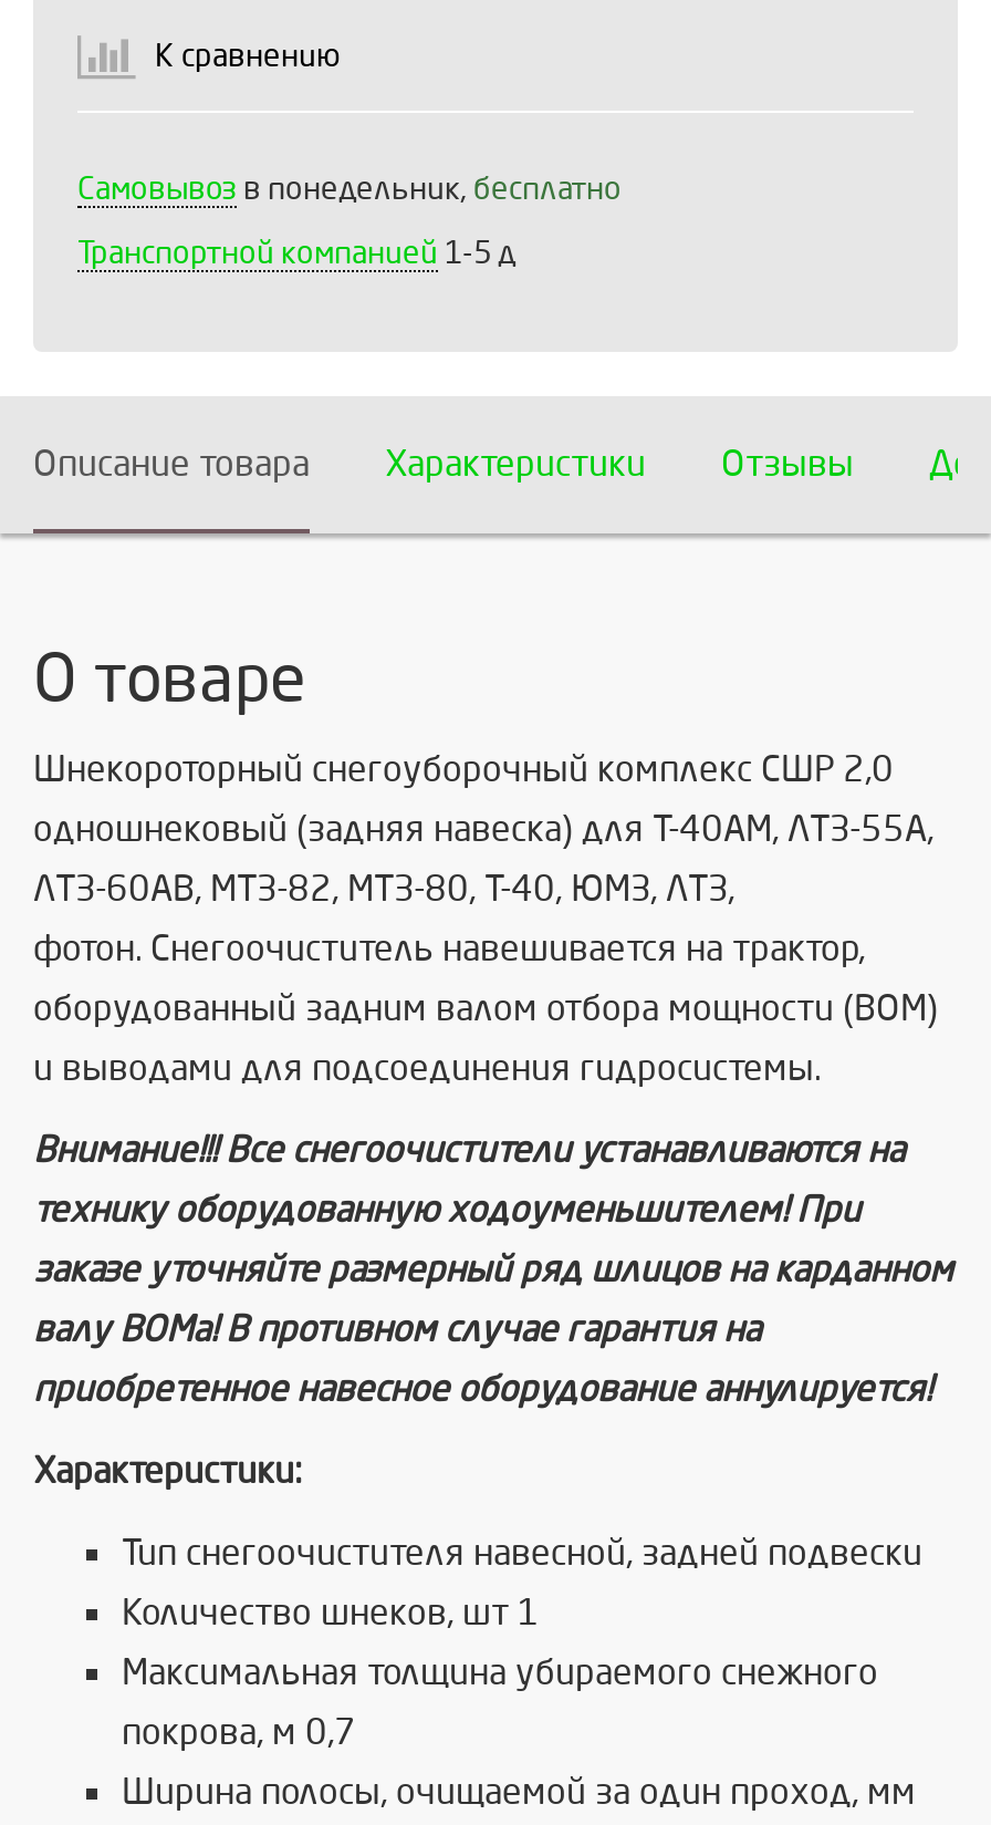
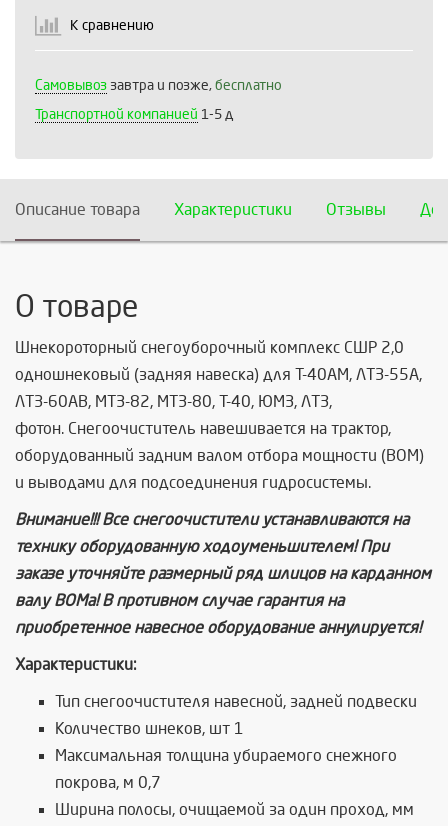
- Самовывоз в понедельник, бесплатно
+ Самовывоз завтра и позже, бесплатно
